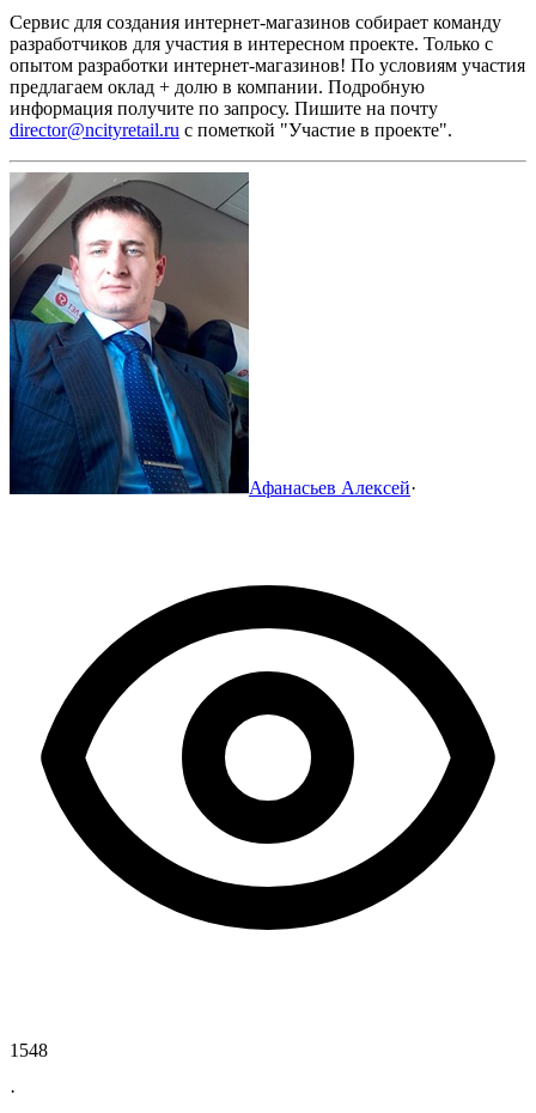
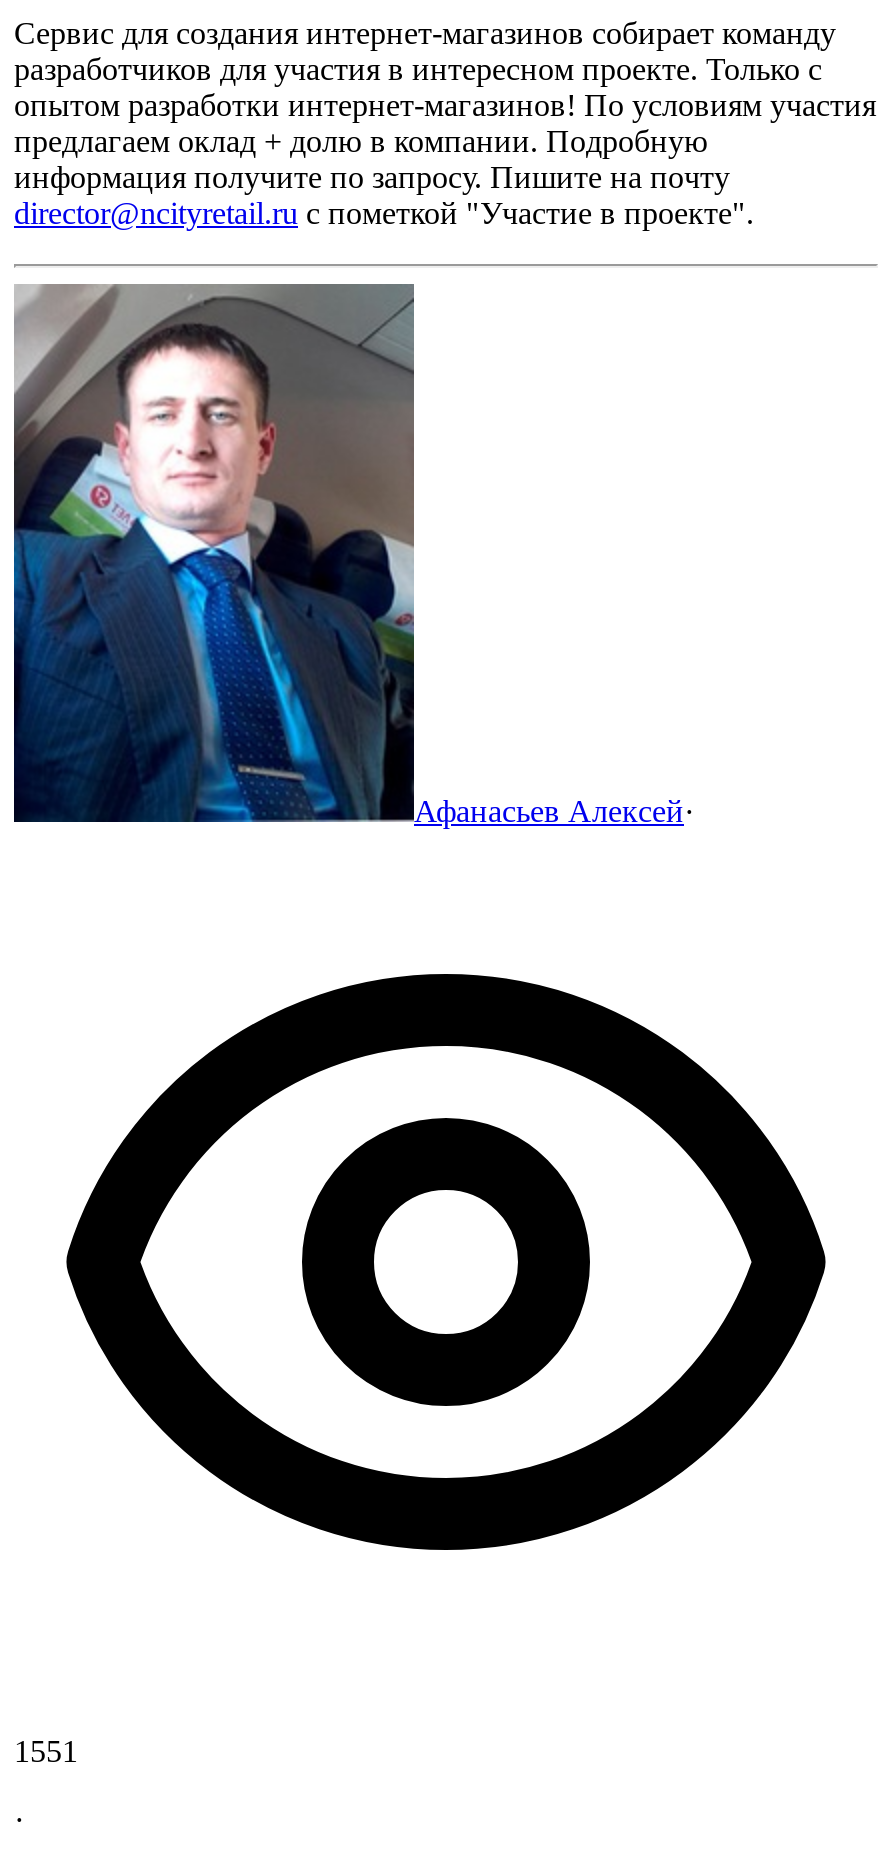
- 1548
+ 1551
